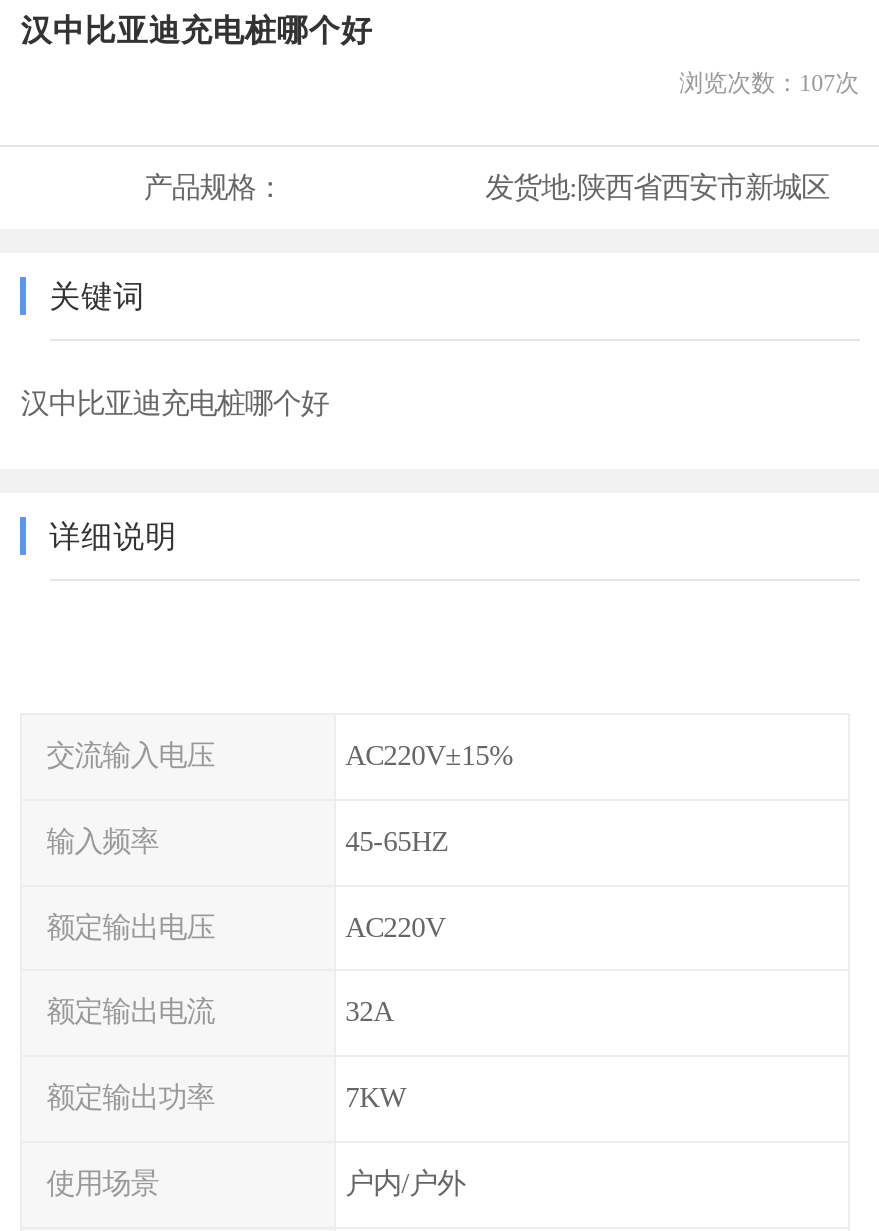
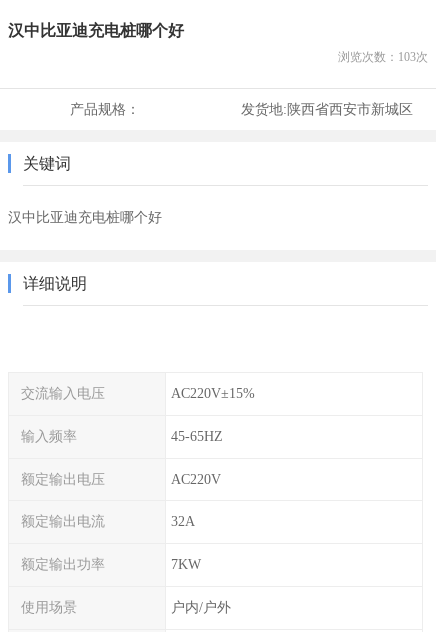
- 浏览次数：107次
+ 浏览次数：103次
